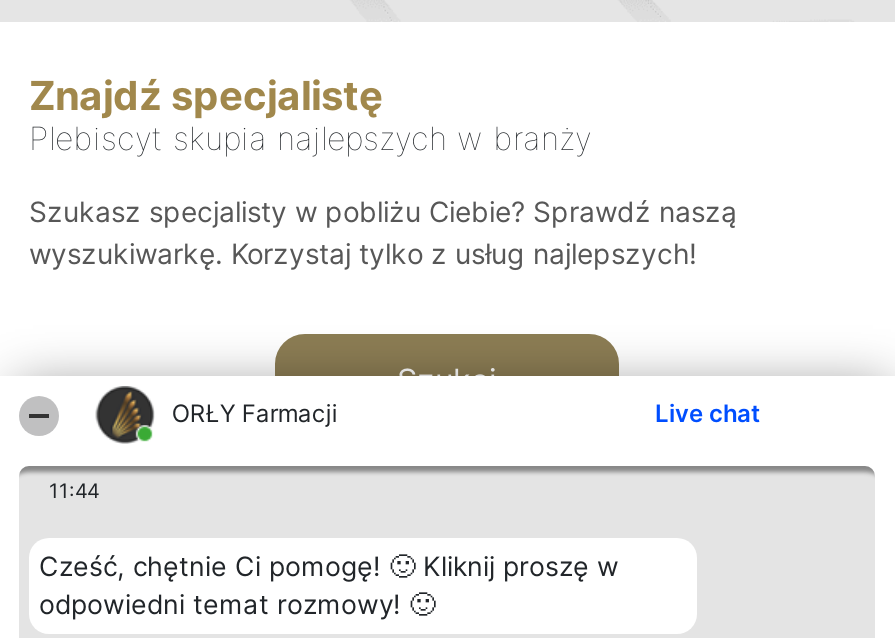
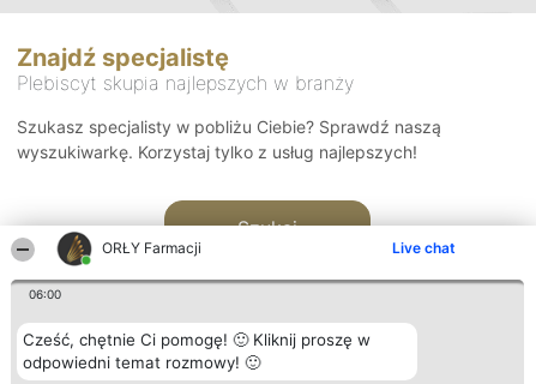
- 11:44
+ 06:00
